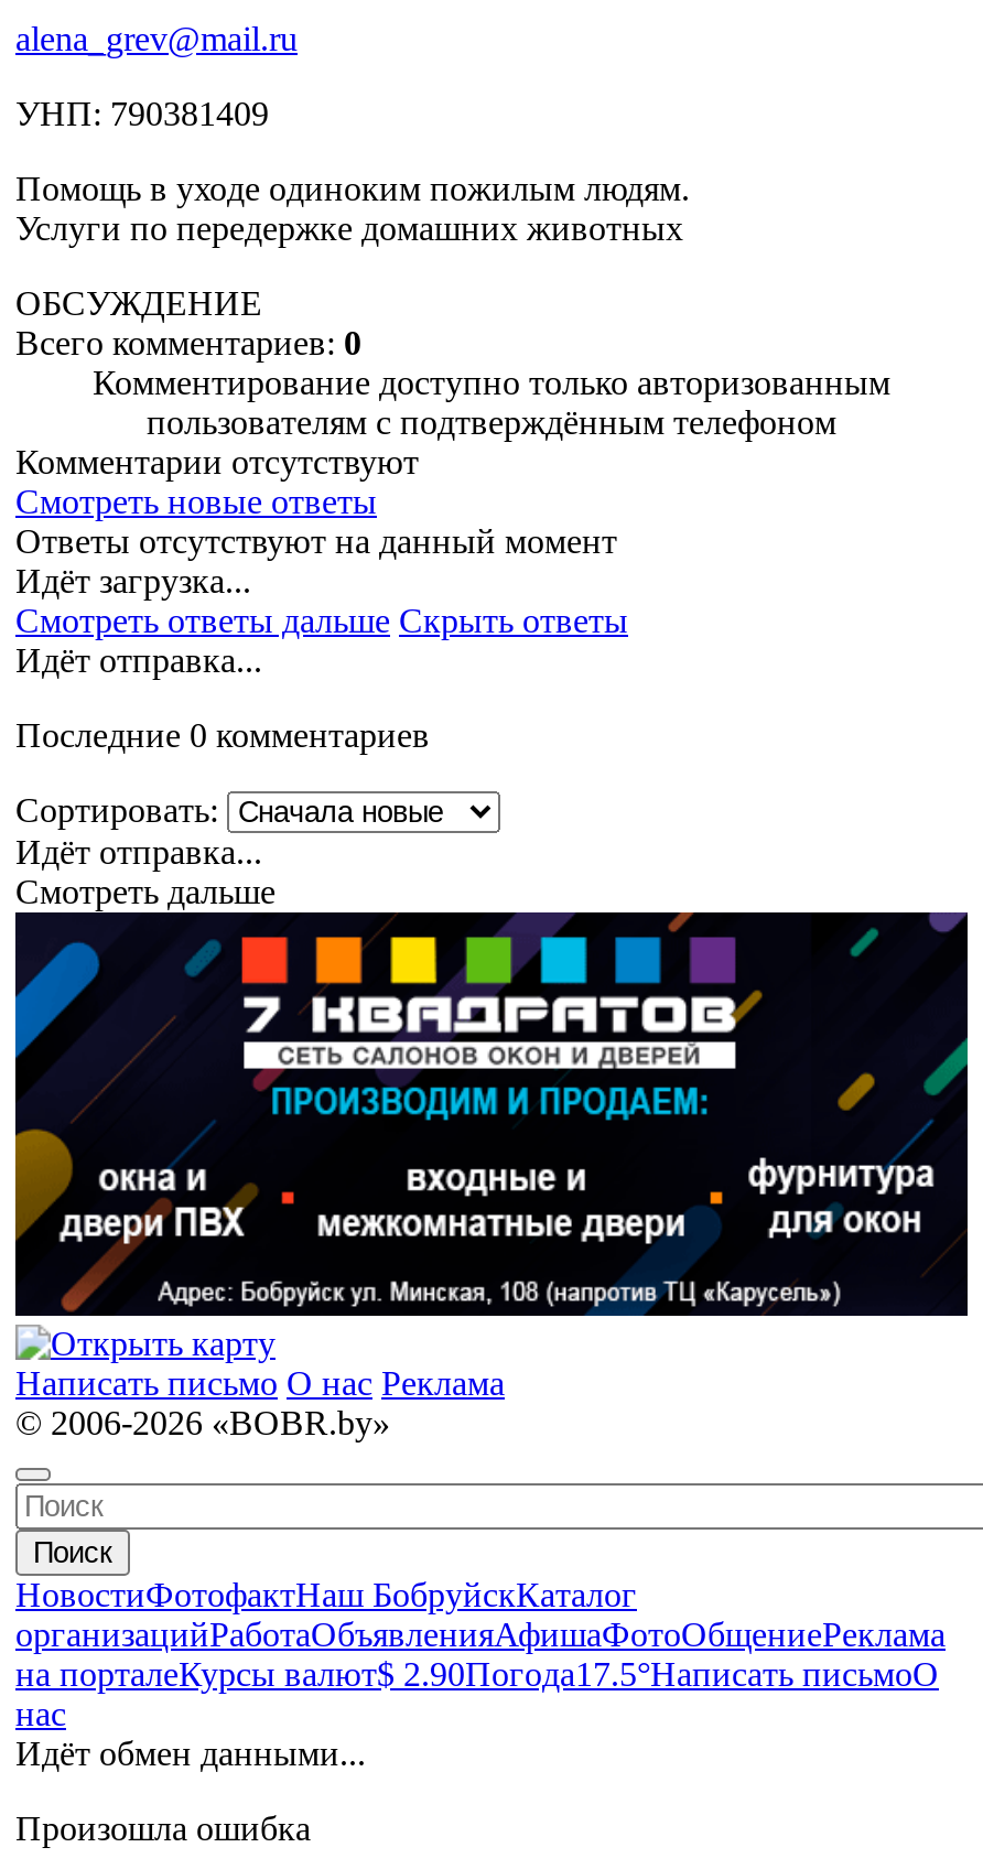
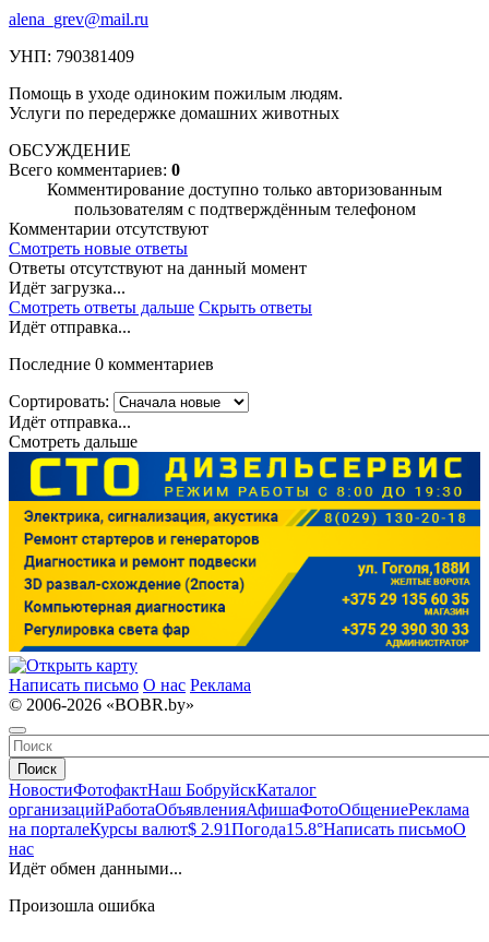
- [image]
+ [image]

- на порталеКурсы валют$ 2.90Погода17.5°Написать письмоО
+ на порталеКурсы валют$ 2.91Погода15.8°Написать письмоО
